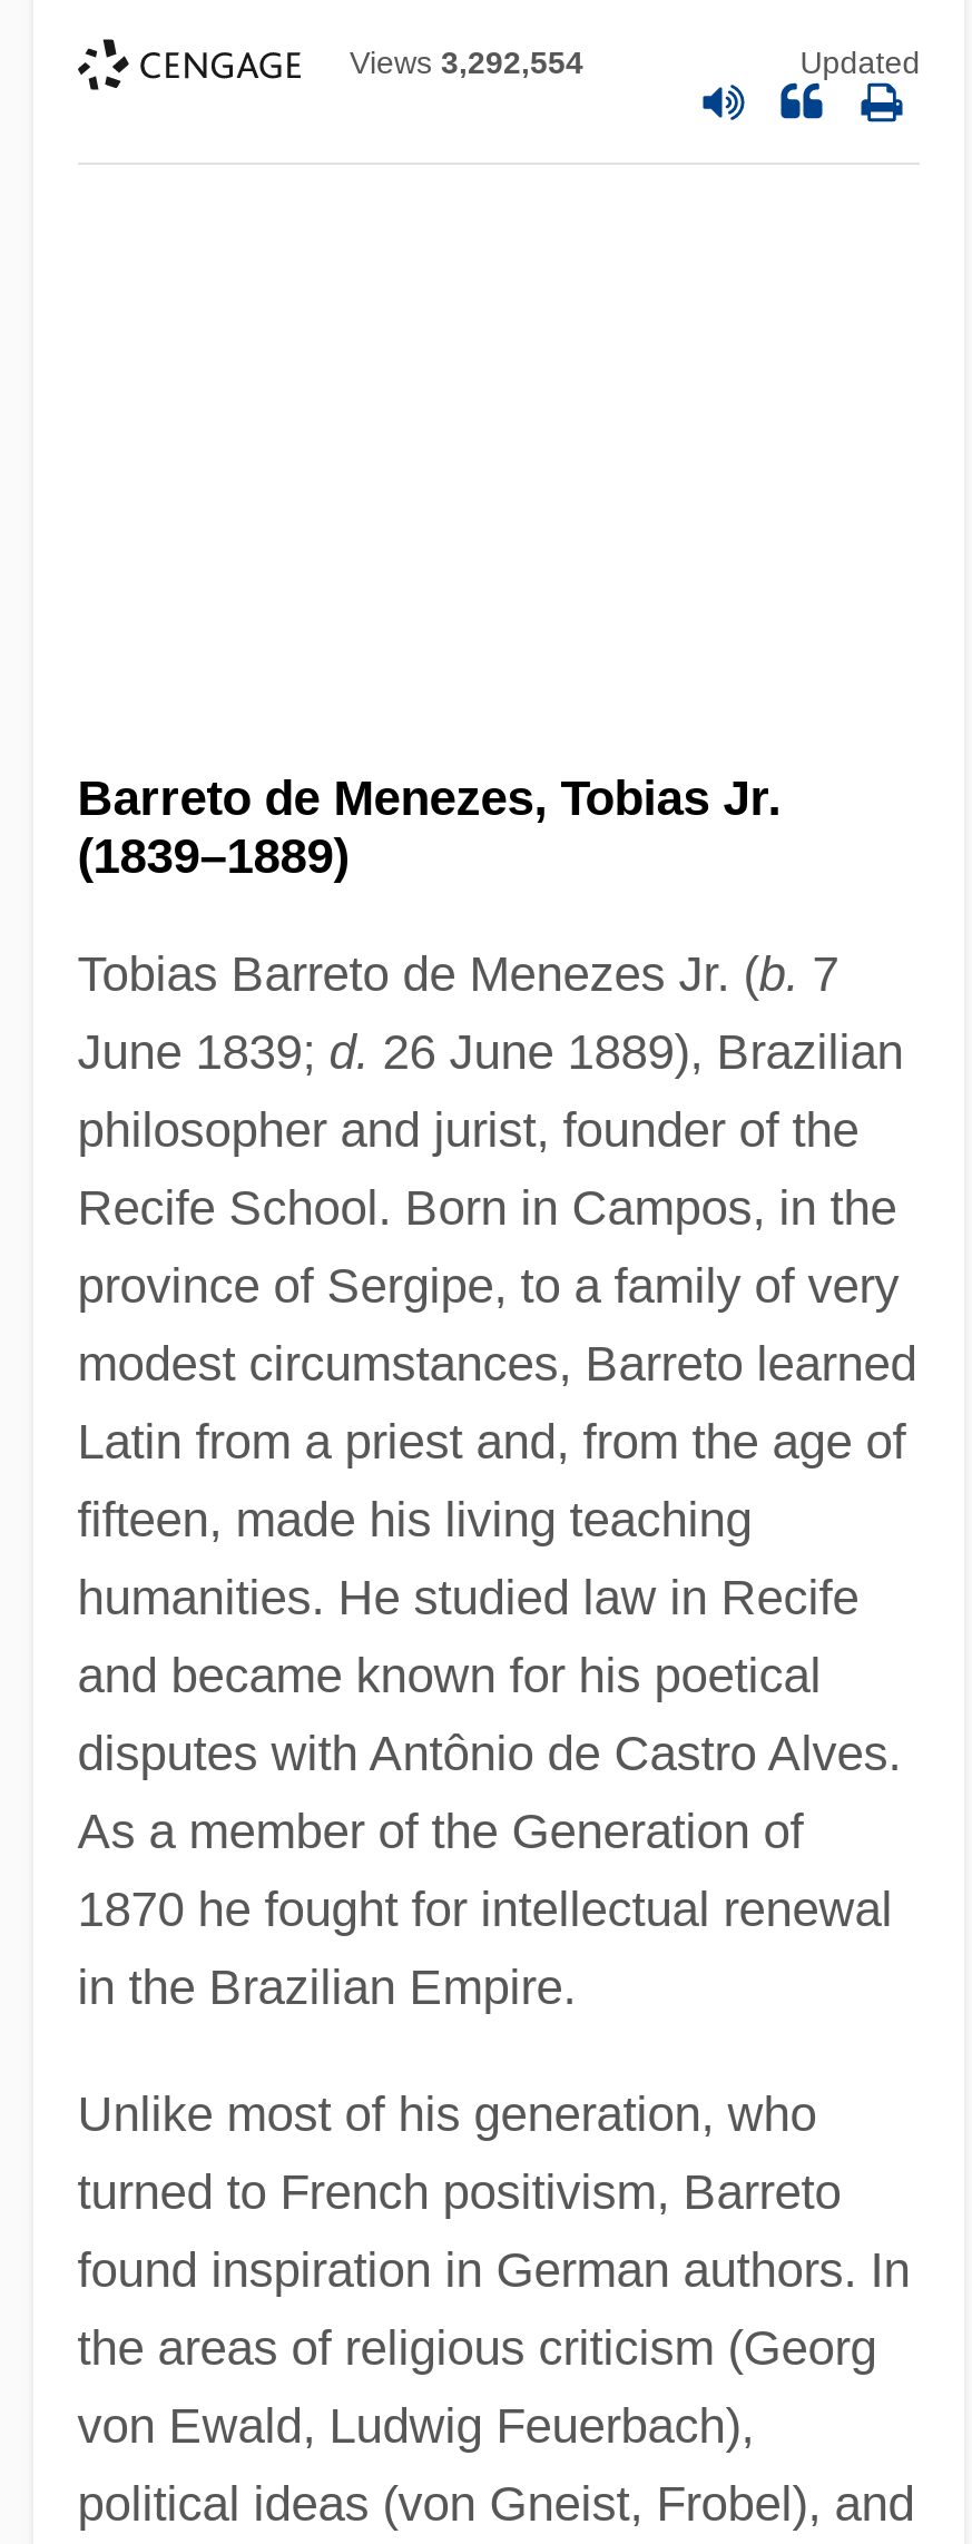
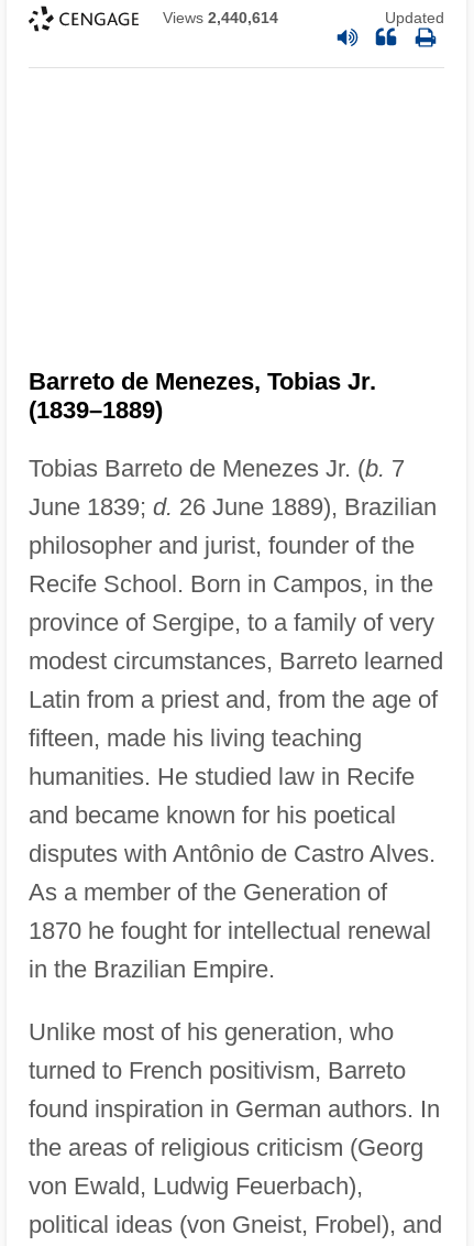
- Views 3,292,554
+ Views 2,440,614
